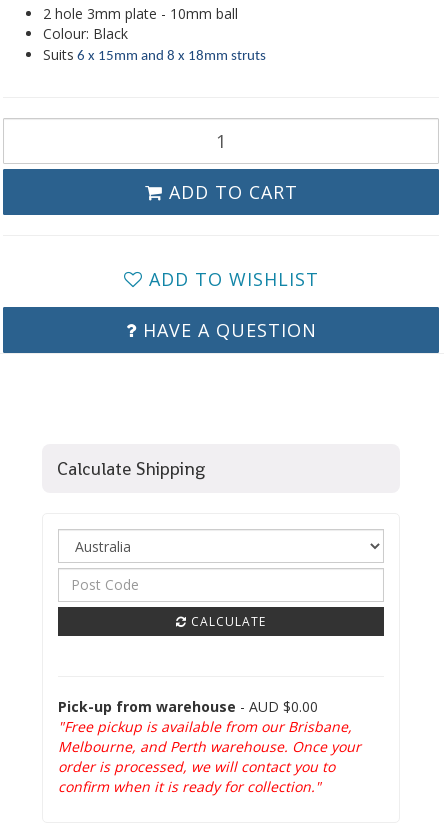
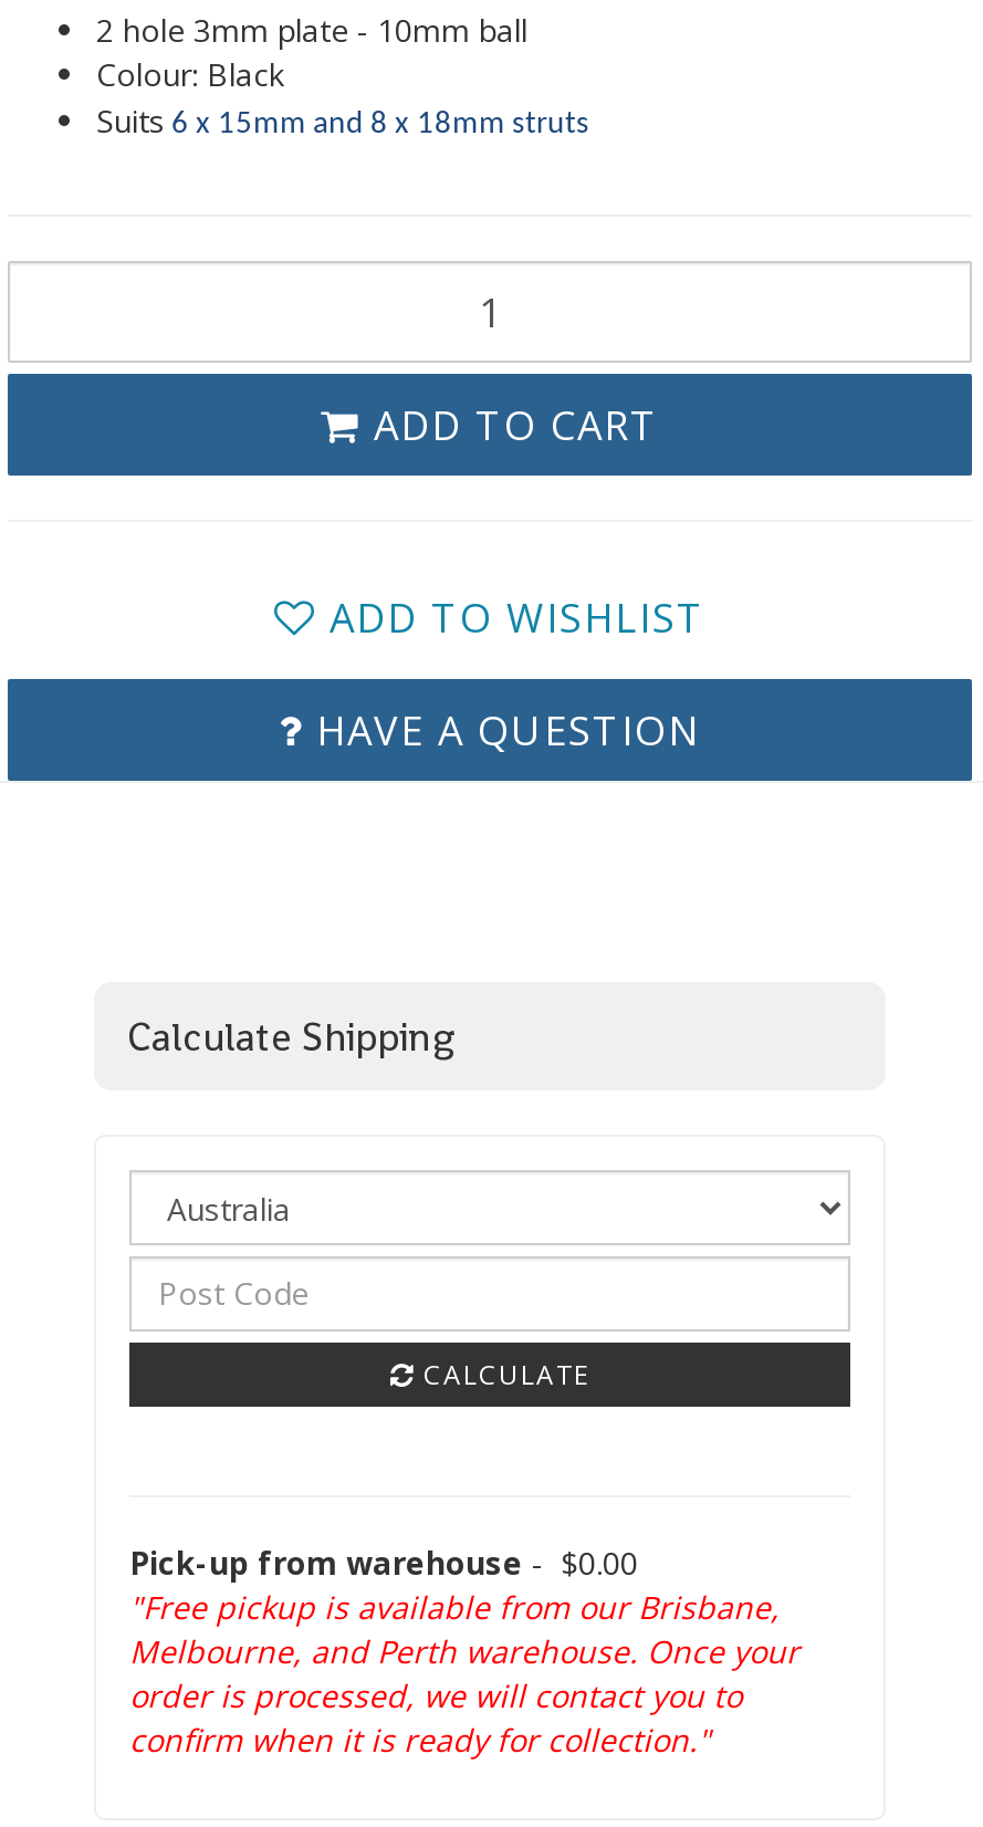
- Pick-up from warehouse - AUD $0.00
+ Pick-up from warehouse - $0.00
